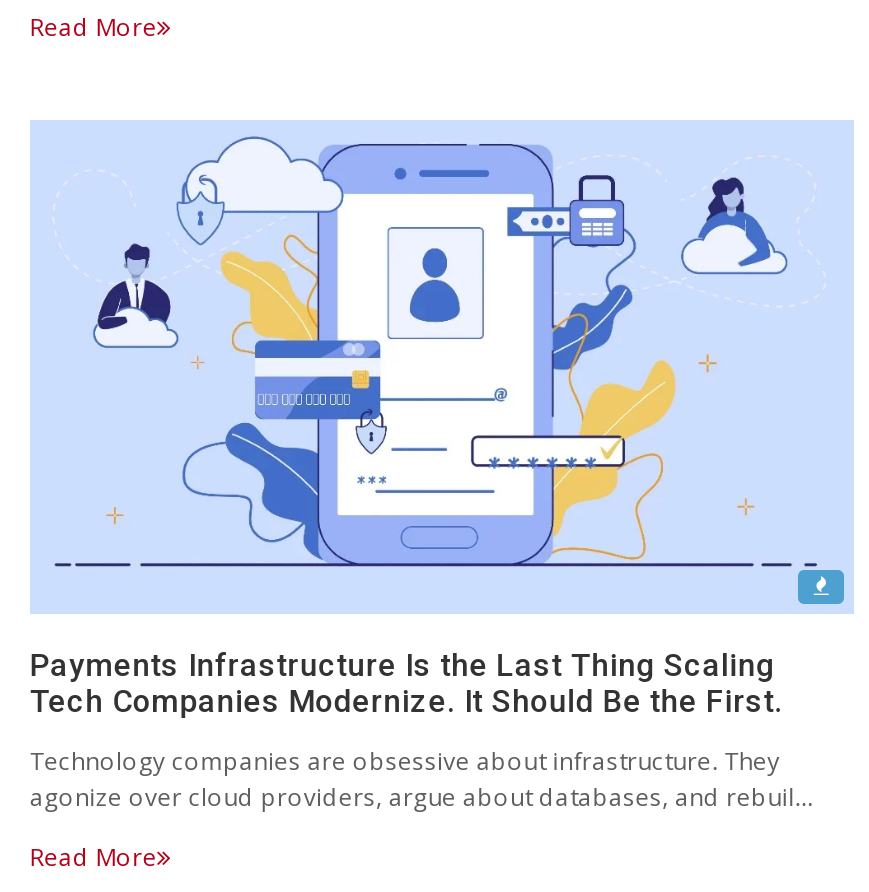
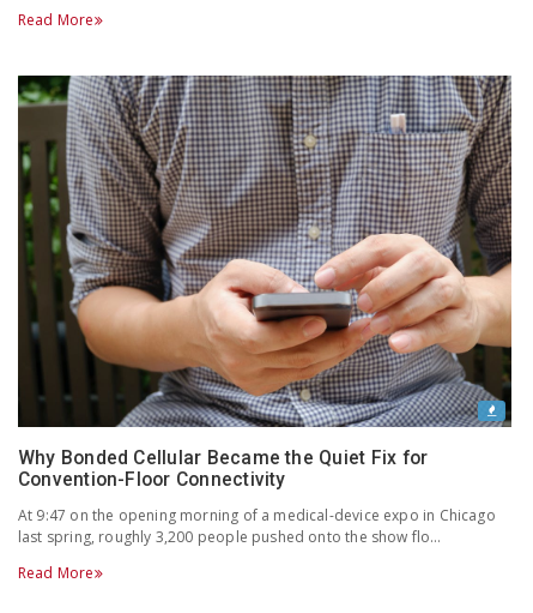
- [image]
- Payments Infrastructure Is the Last Thing Scaling
- Tech Companies Modernize. It Should Be the First.
+ [image]
+ Why Bonded Cellular Became the Quiet Fix for
+ Convention-Floor Connectivity

- Technology companies are obsessive about infrastructure. They
- agonize over cloud providers, argue about databases, and rebuil…
+ At 9:47 on the opening morning of a medical-device expo in Chicago
+ last spring, roughly 3,200 people pushed onto the show flo…
